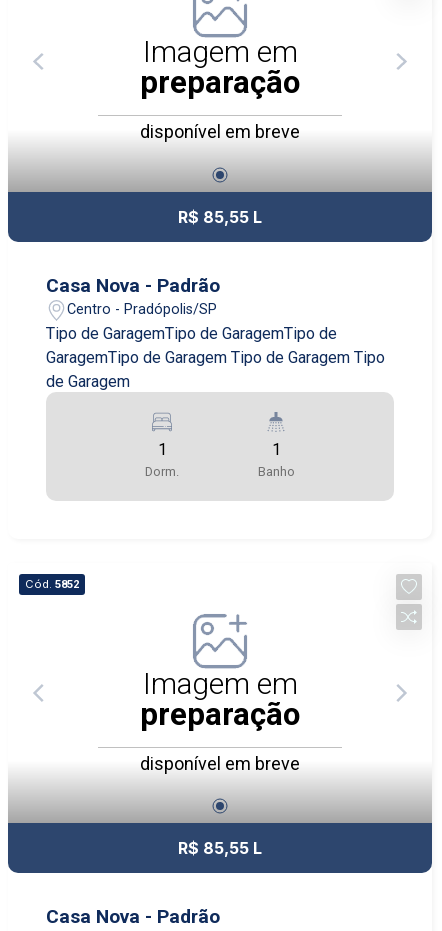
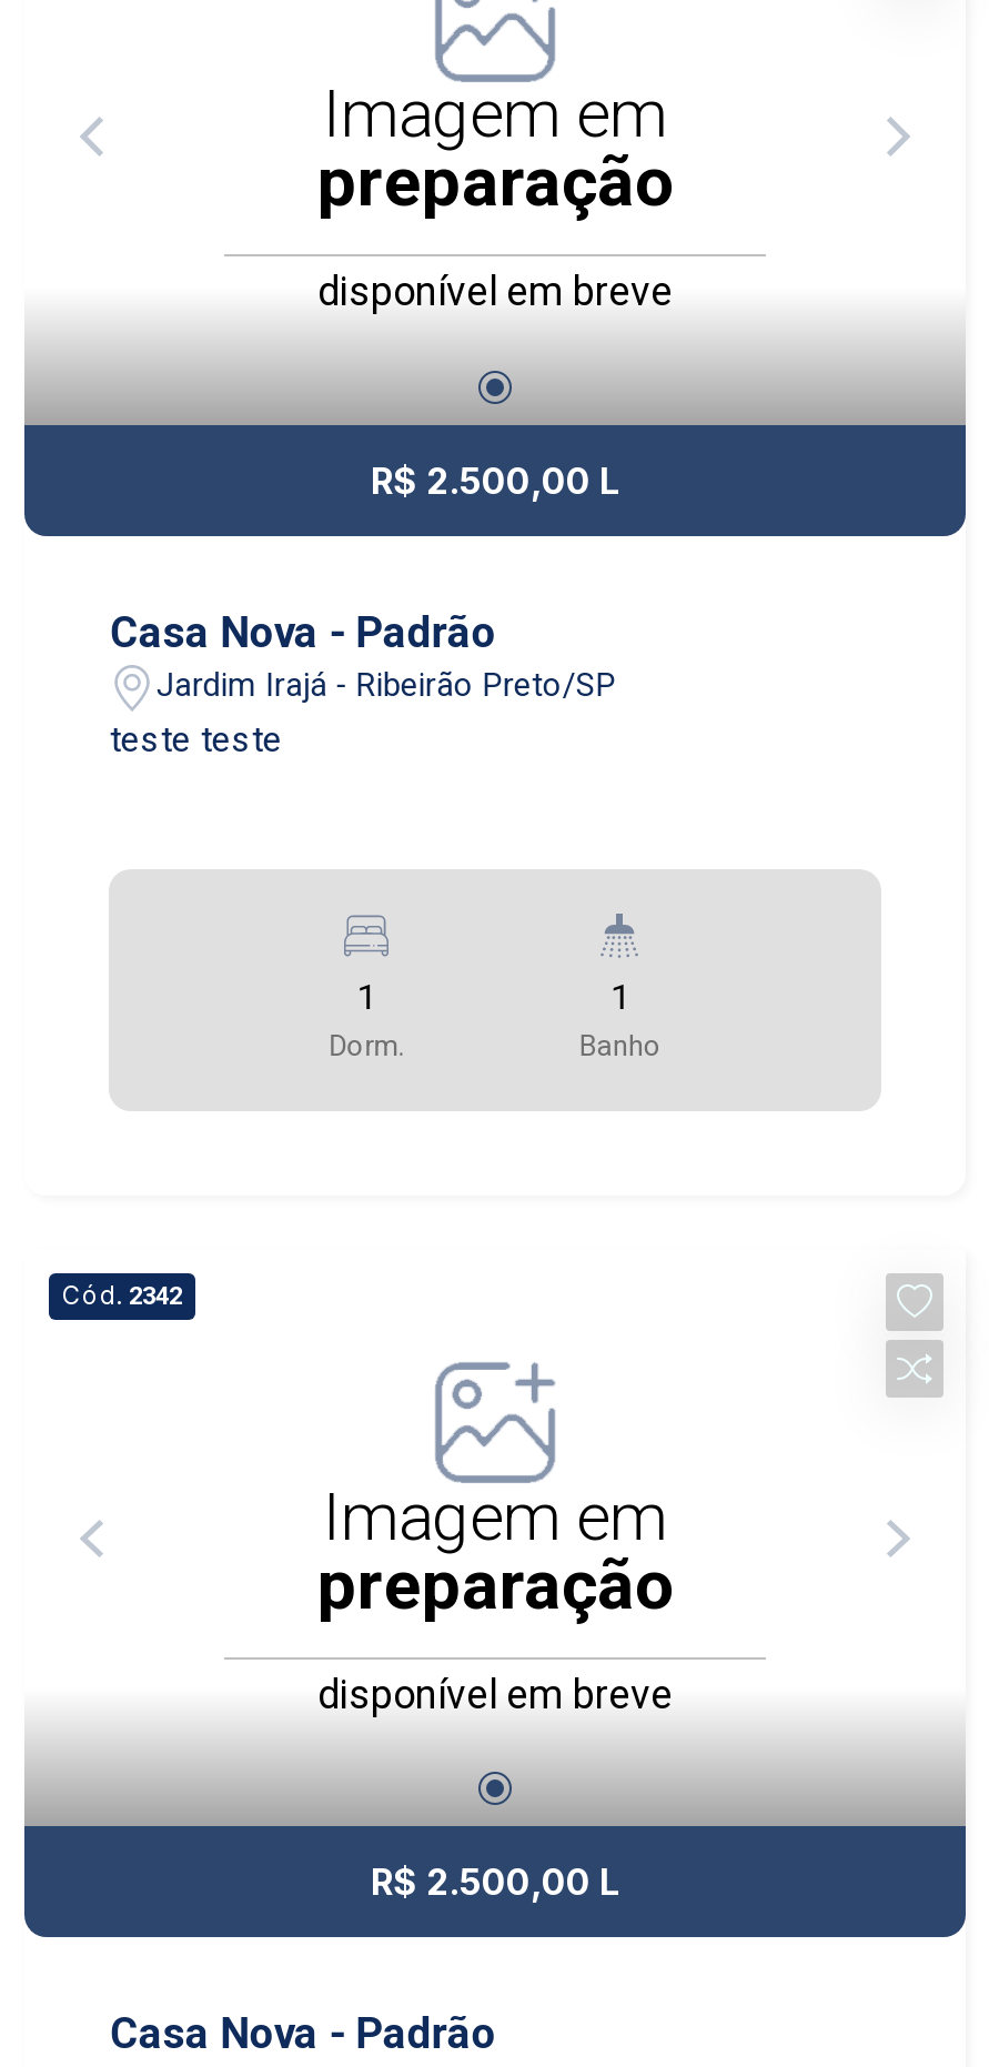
- R$ 85,55 L
+ R$ 2.500,00 L

- Centro - Pradópolis/SP
- Tipo de GaragemTipo de GaragemTipo de
- GaragemTipo de Garagem Tipo de Garagem Tipo
- de Garagem
+ Jardim Irajá - Ribeirão Preto/SP
+ teste teste

- Cód. 5852
+ Cód. 2342

- R$ 85,55 L
+ R$ 2.500,00 L
